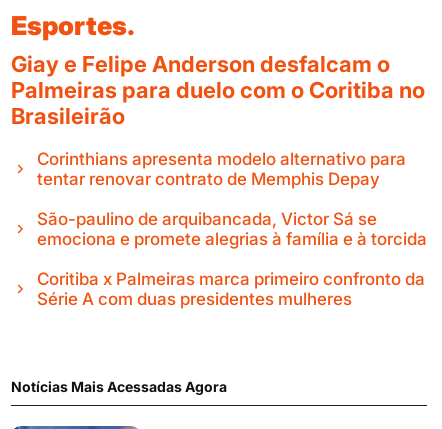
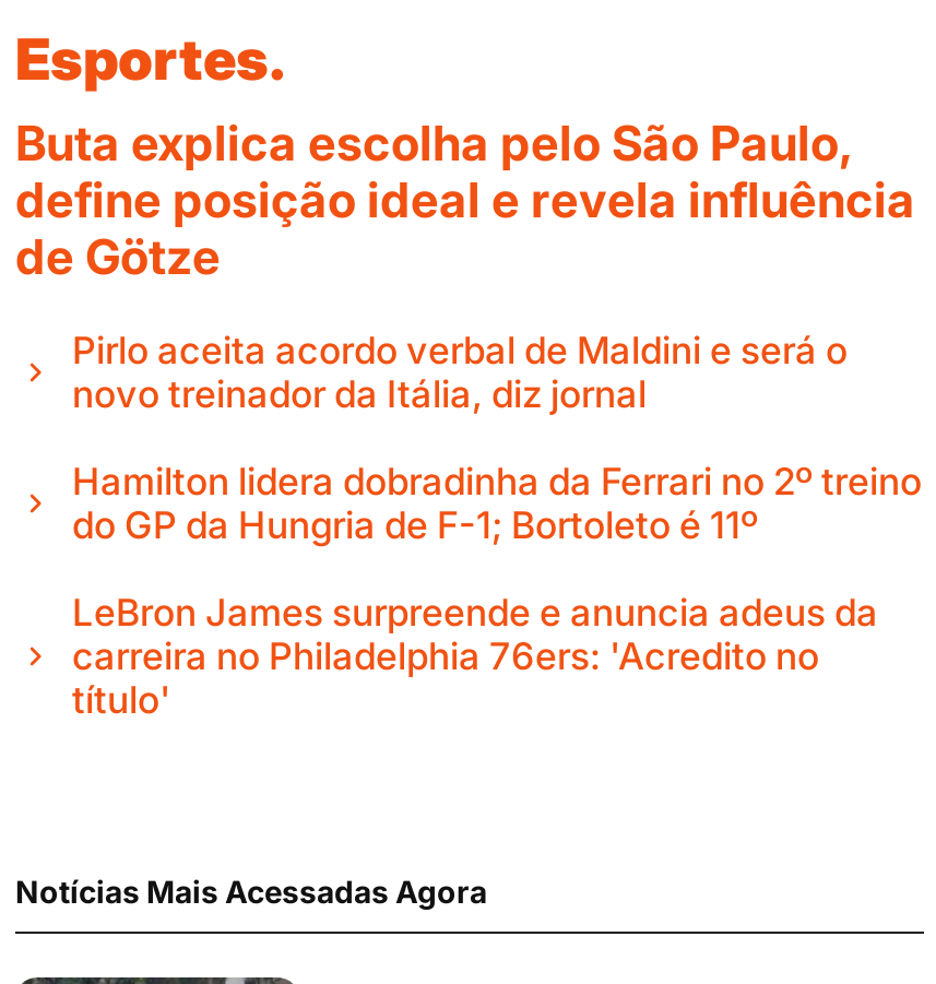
- Giay e Felipe Anderson desfalcam o
- Palmeiras para duelo com o Coritiba no
- Brasileirão
+ Buta explica escolha pelo São Paulo,
+ define posição ideal e revela influência
+ de Götze

- Corinthians apresenta modelo alternativo para
- tentar renovar contrato de Memphis Depay
+ Pirlo aceita acordo verbal de Maldini e será o
+ novo treinador da Itália, diz jornal

- São-paulino de arquibancada, Victor Sá se
- emociona e promete alegrias à família e à torcida
+ Hamilton lidera dobradinha da Ferrari no 2º treino
+ do GP da Hungria de F-1; Bortoleto é 11º

- Coritiba x Palmeiras marca primeiro confronto da
- Série A com duas presidentes mulheres
+ LeBron James surpreende e anuncia adeus da
+ carreira no Philadelphia 76ers: 'Acredito no
+ título'
